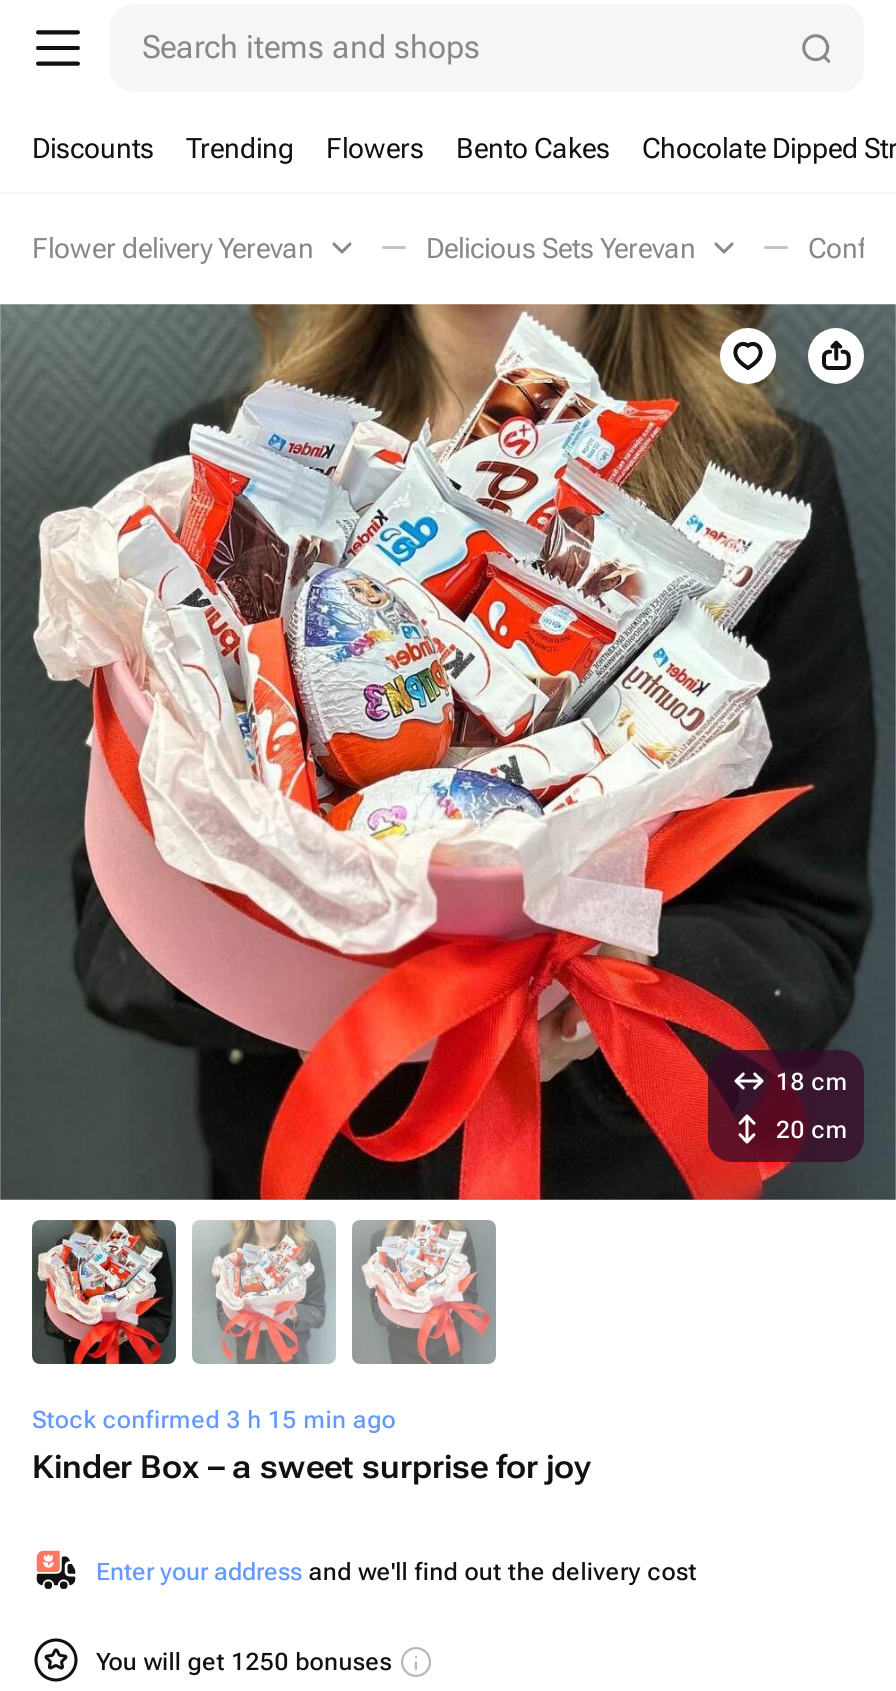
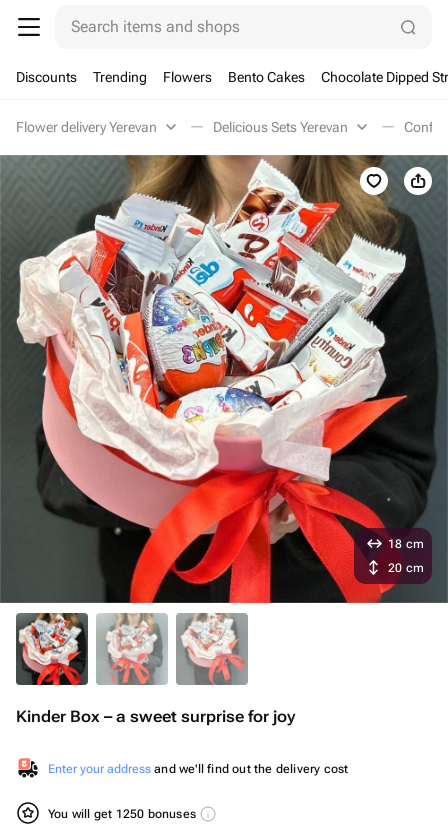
- Stock confirmed 3 h 15 min ago
